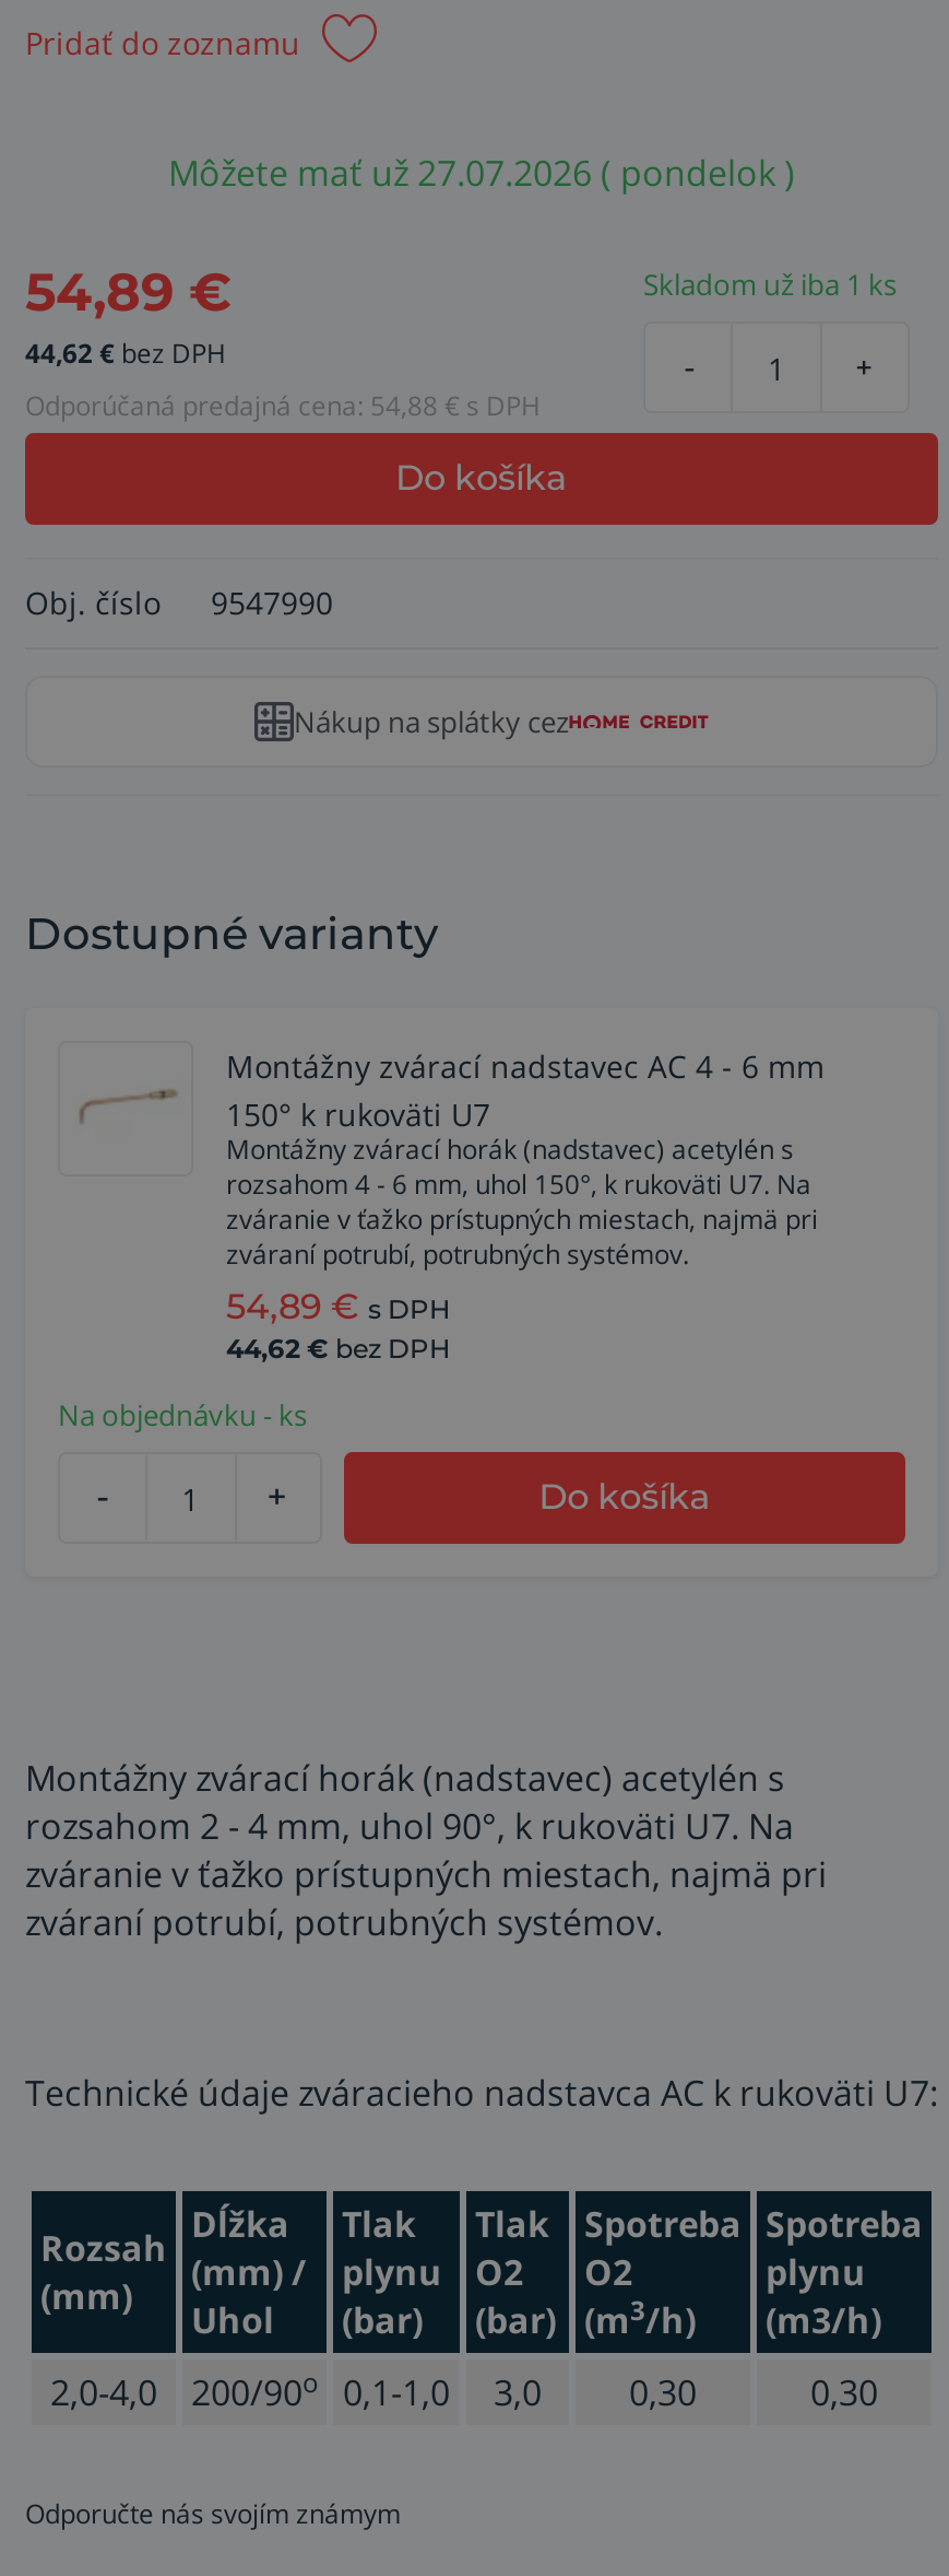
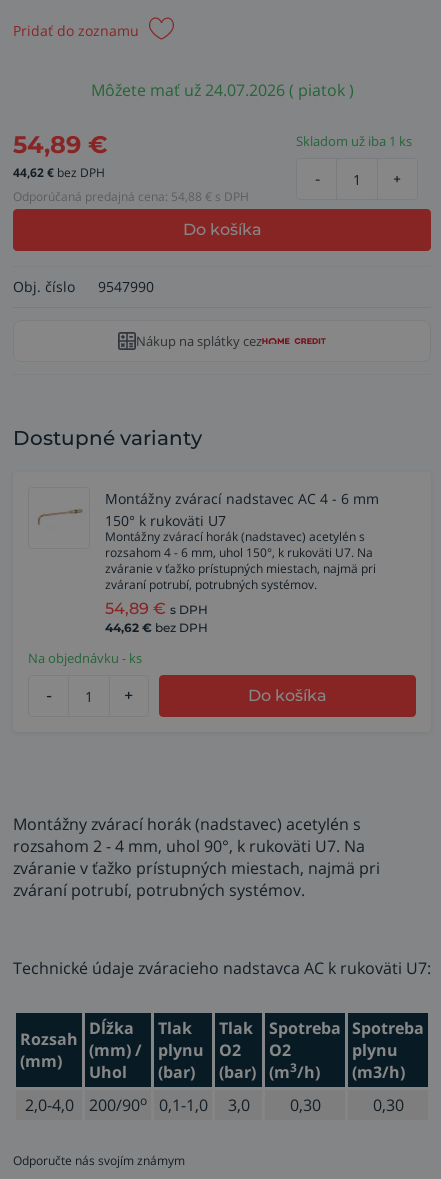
- Môžete mať už 27.07.2026 ( pondelok )
+ Môžete mať už 24.07.2026 ( piatok )
